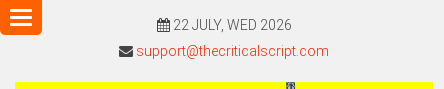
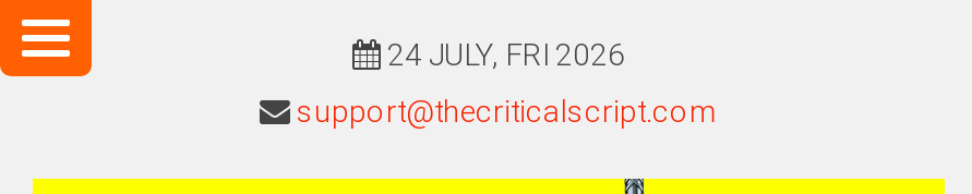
- 22 JULY, WED 2026
+ 24 JULY, FRI 2026
